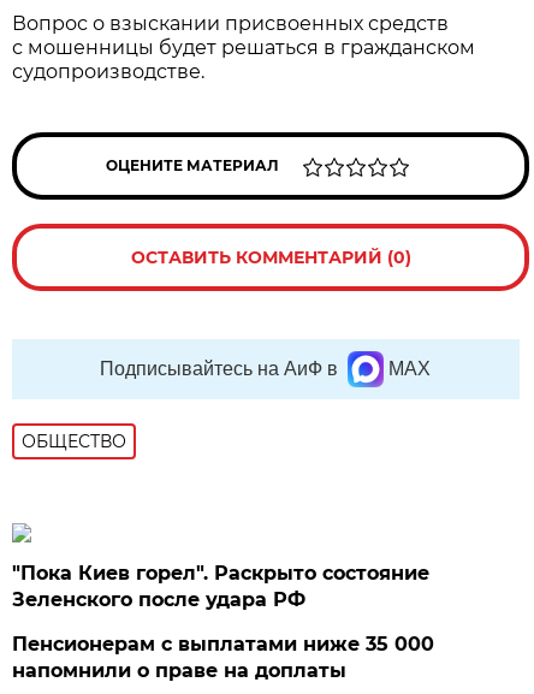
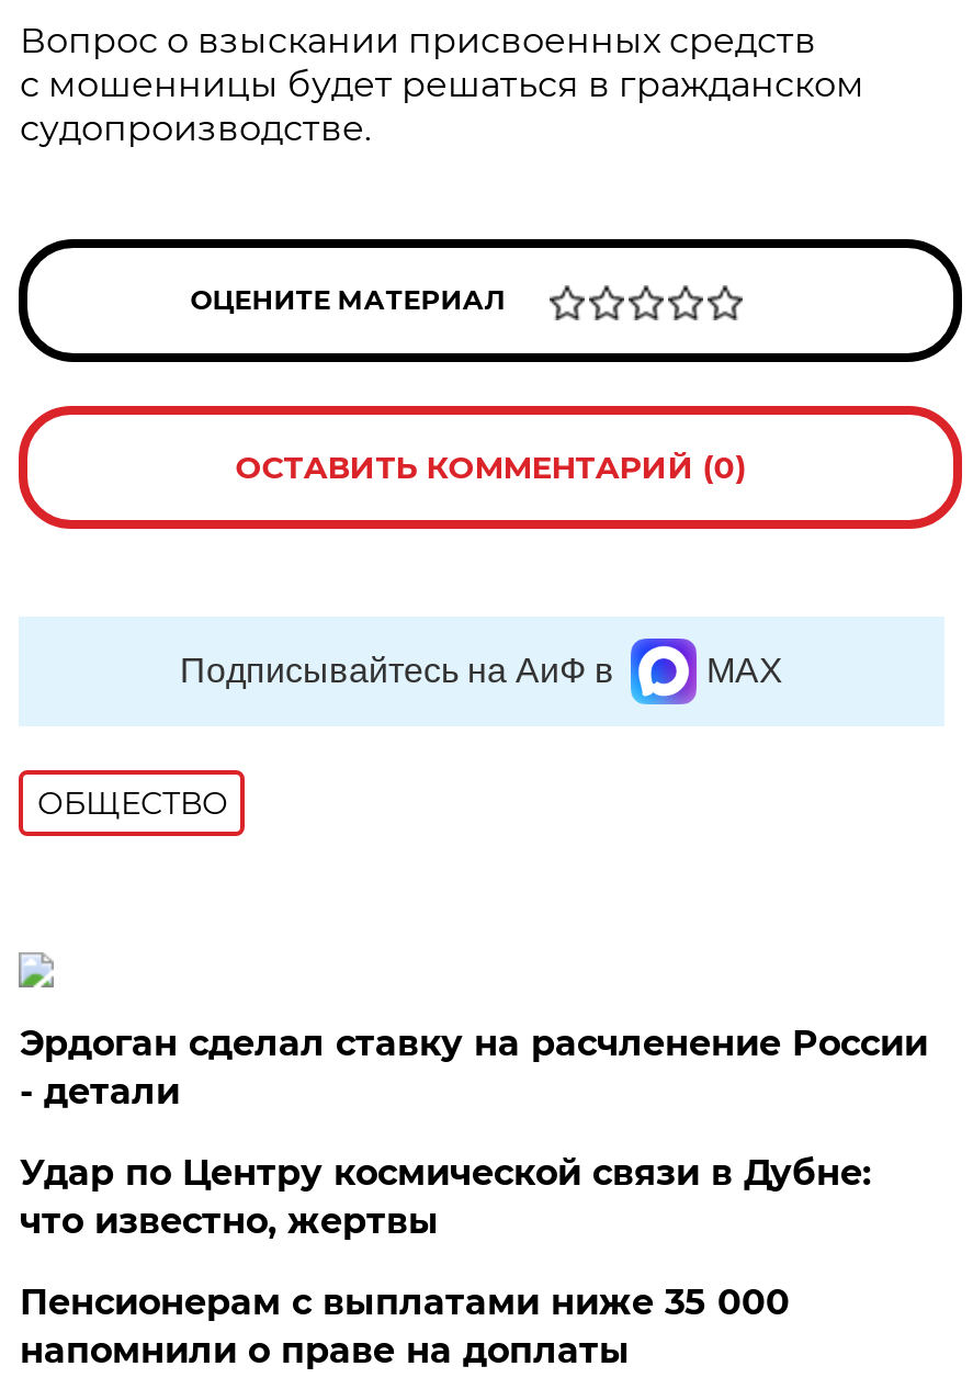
- "Пока Киев горел". Раскрыто состояние
- Зеленского после удара РФ
+ Эрдоган сделал ставку на расчленение России
+ - детали
+ Удар по Центру космической связи в Дубне:
+ что известно, жертвы
